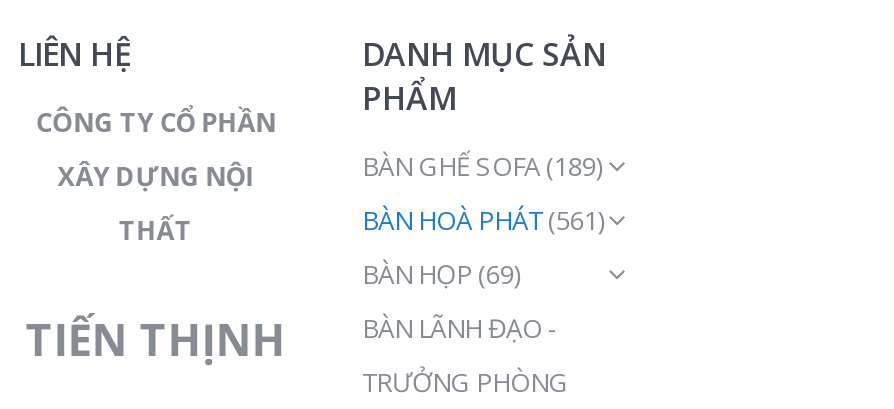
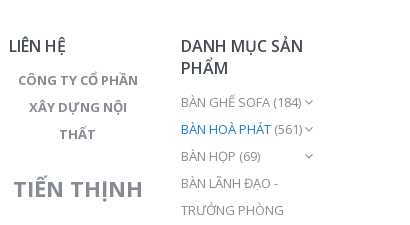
- BÀN GHẾ SOFA (189)
+ BÀN GHẾ SOFA (184)
